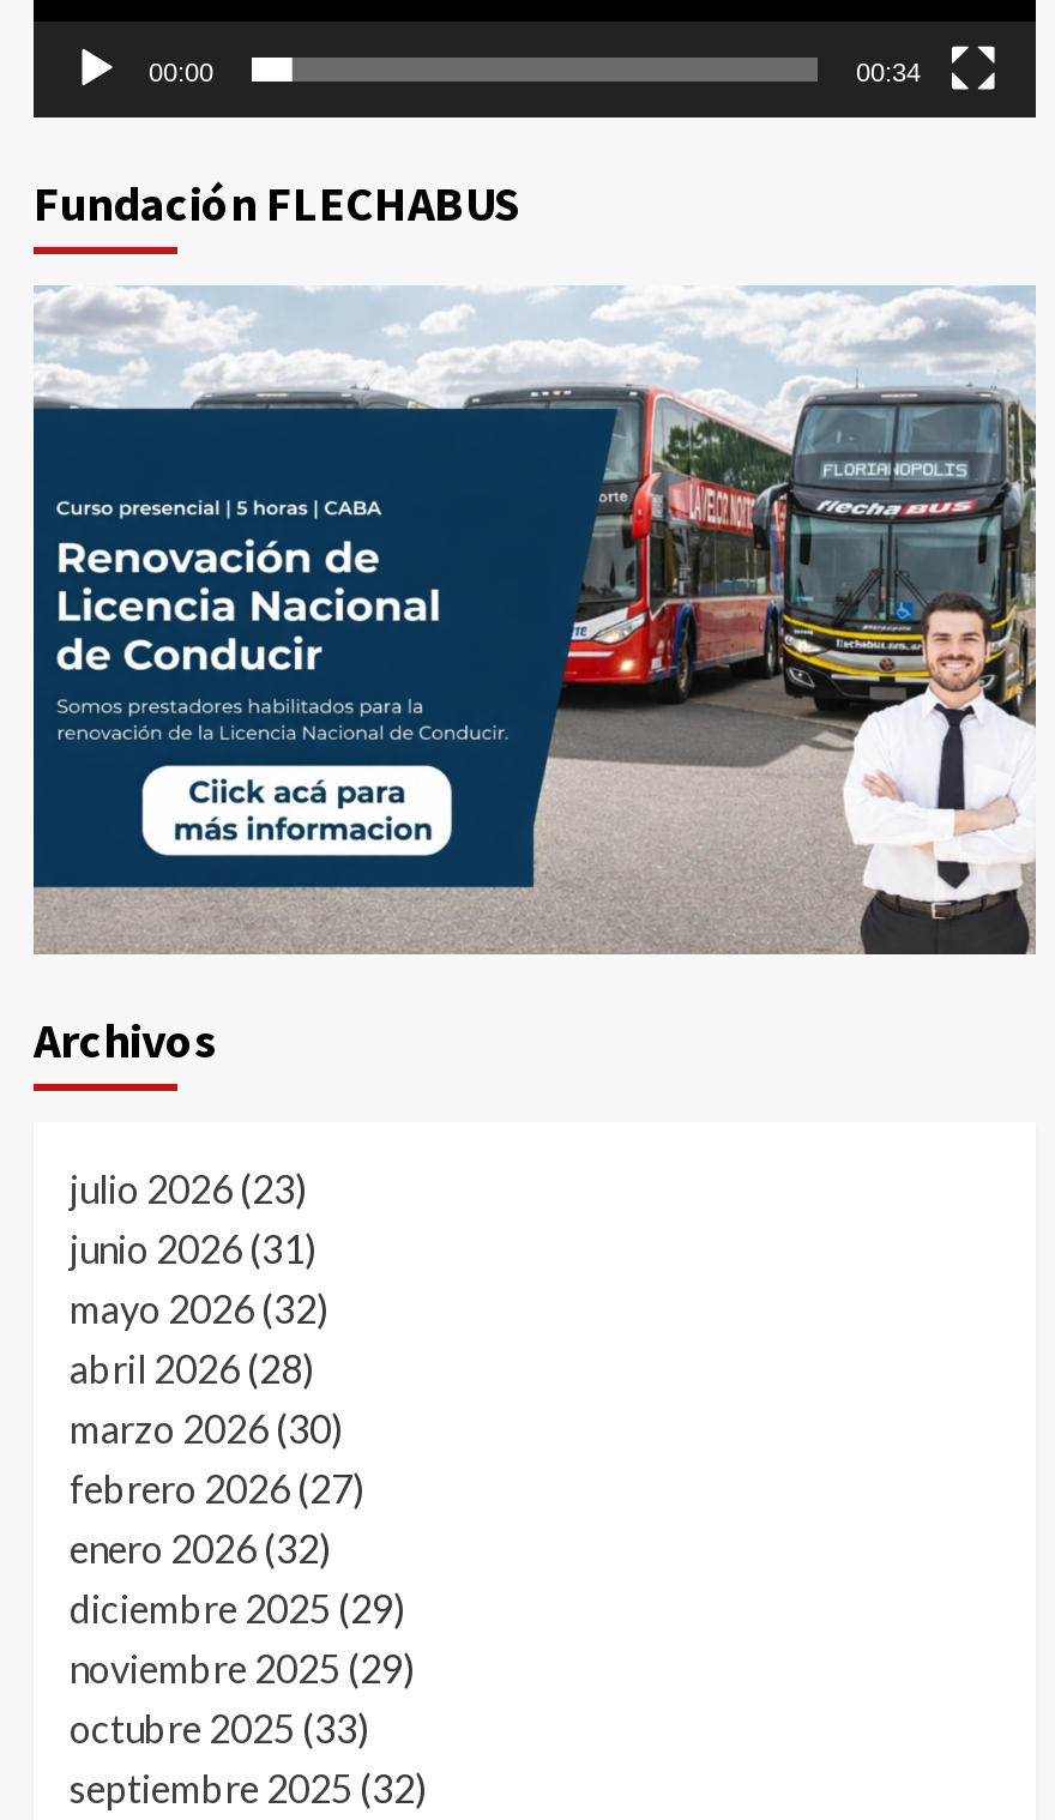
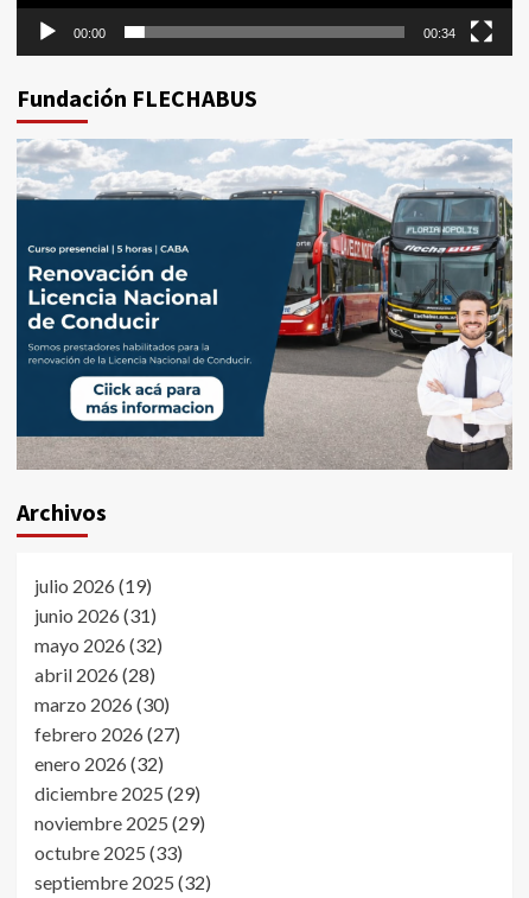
- julio 2026 (23)
+ julio 2026 (19)
